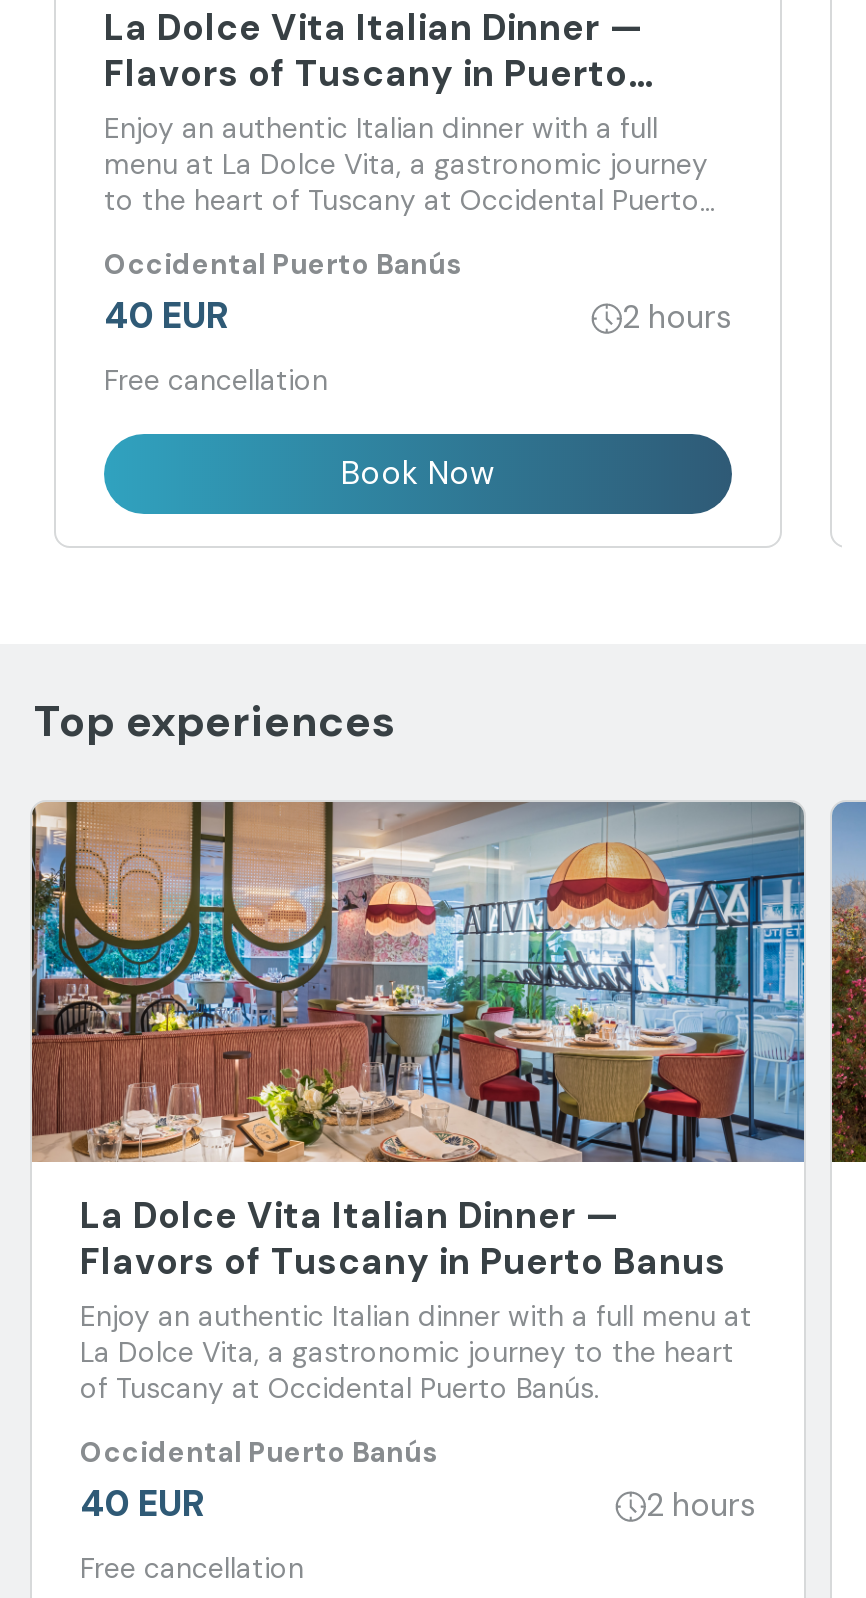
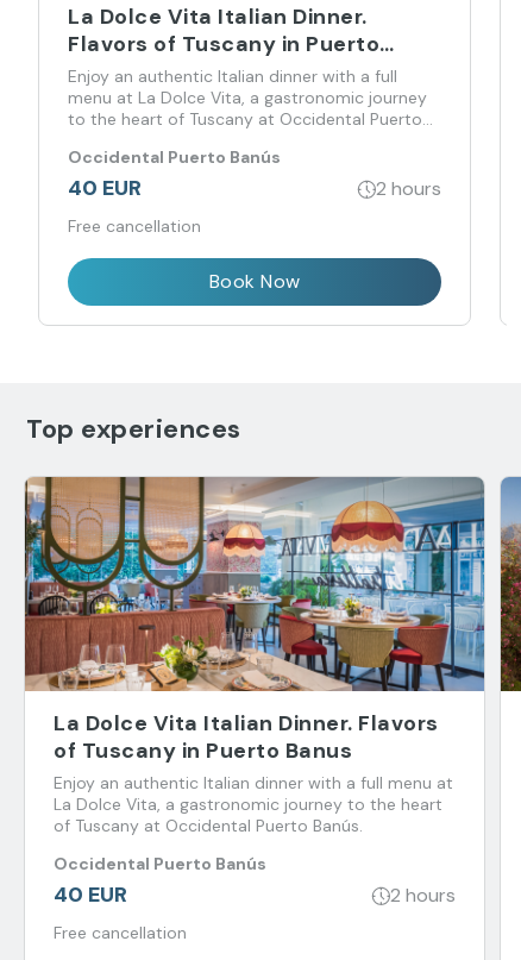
- La Dolce Vita Italian Dinner —
+ La Dolce Vita Italian Dinner.

- La Dolce Vita Italian Dinner —
- Flavors of Tuscany in Puerto Banus
+ La Dolce Vita Italian Dinner. Flavors
+ of Tuscany in Puerto Banus
